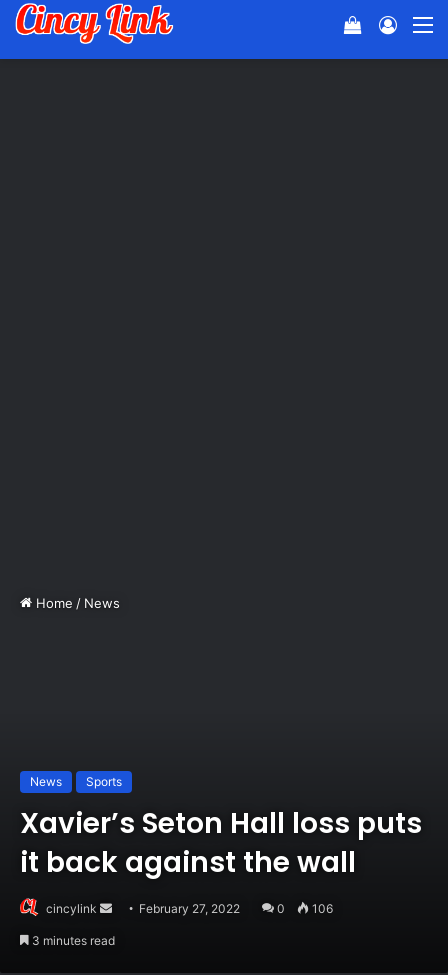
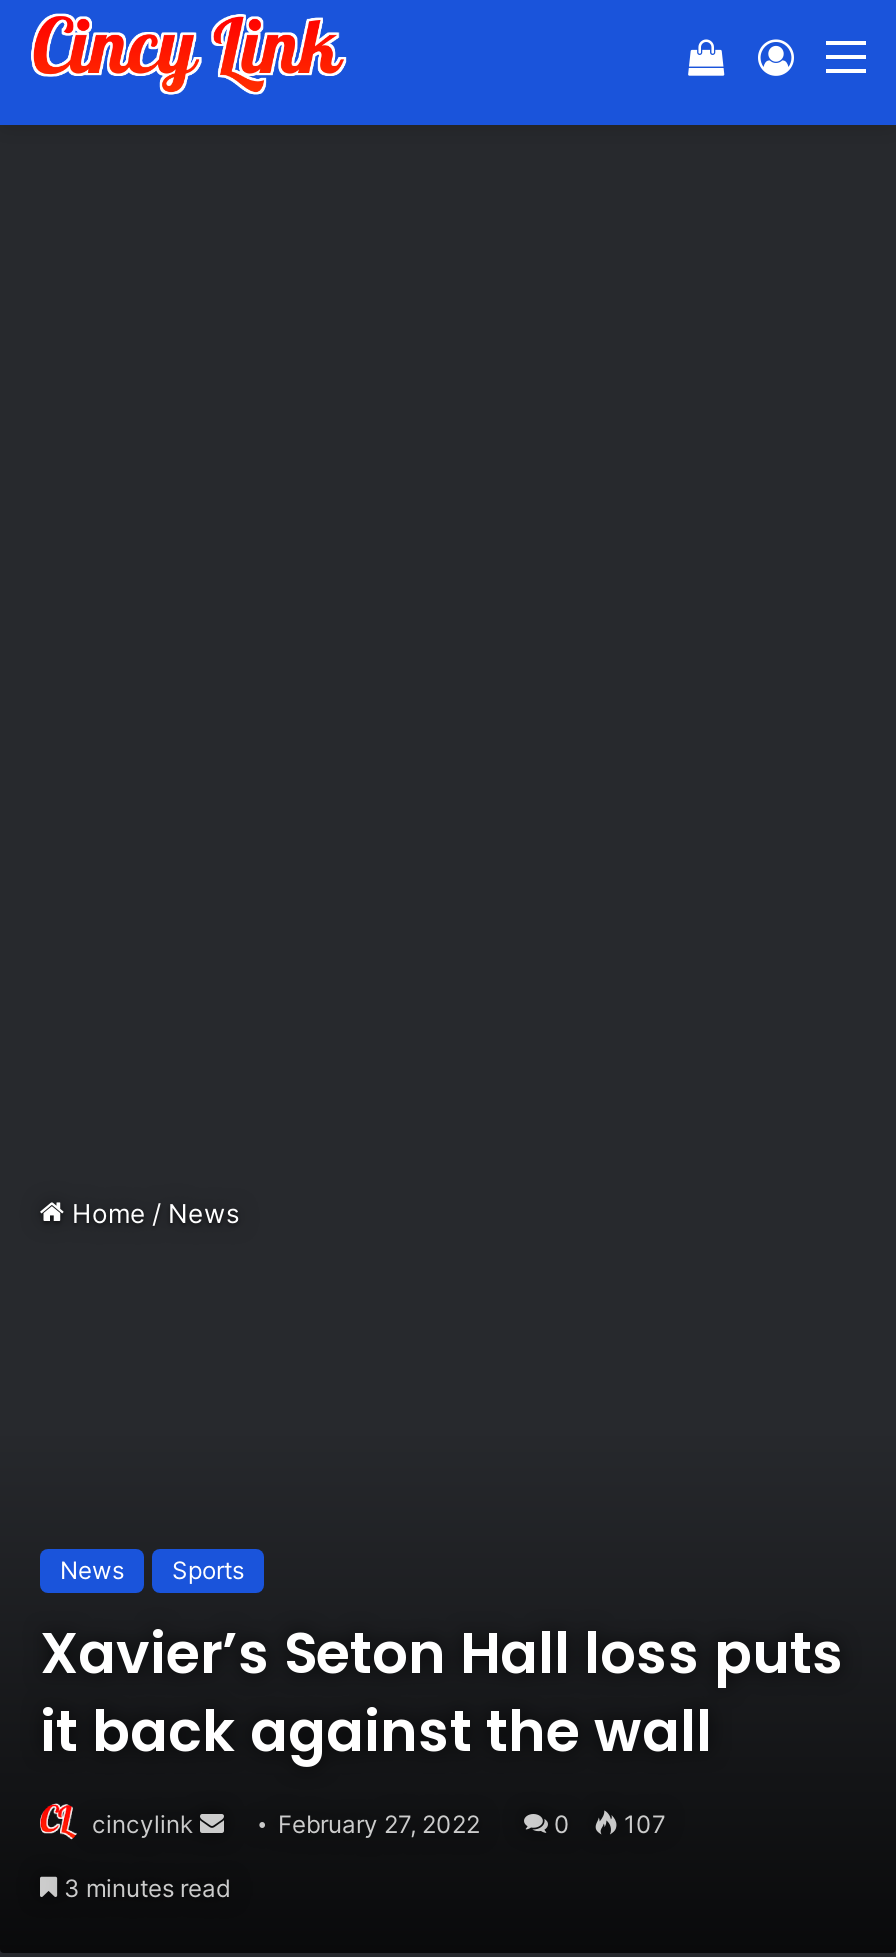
- 0 106
+ 0 107
